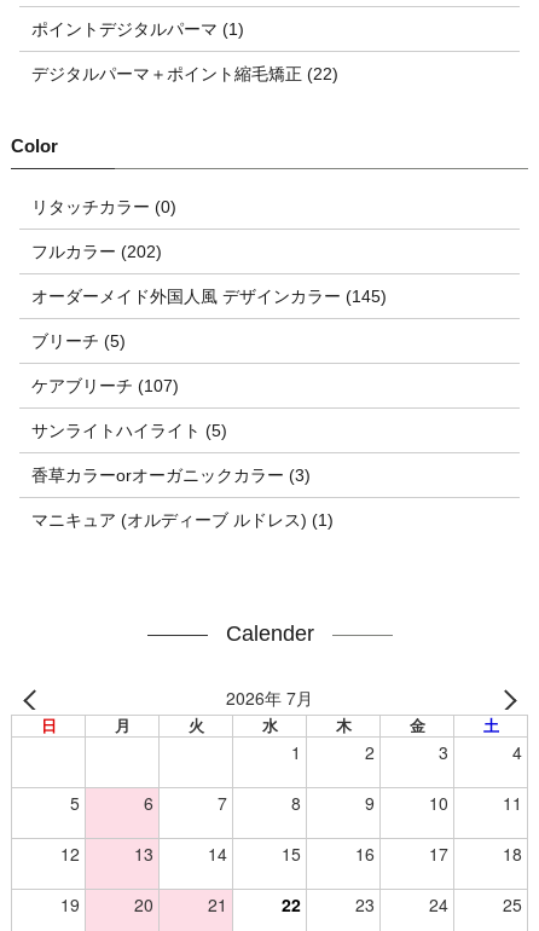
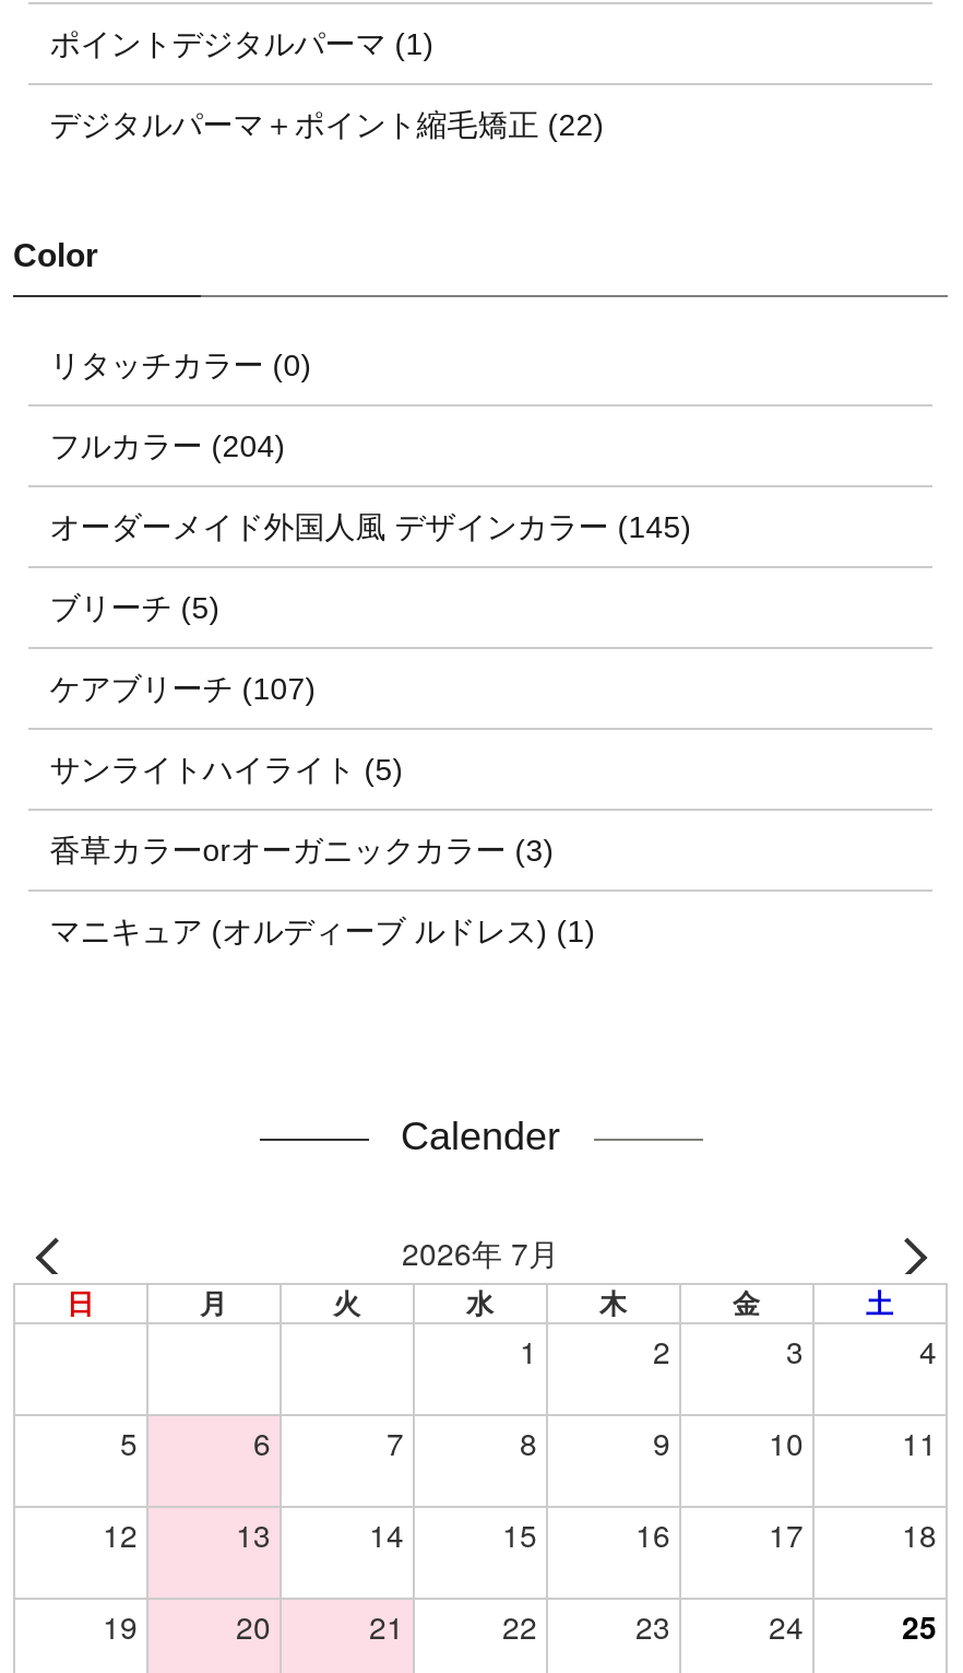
- フルカラー (202)
+ フルカラー (204)
